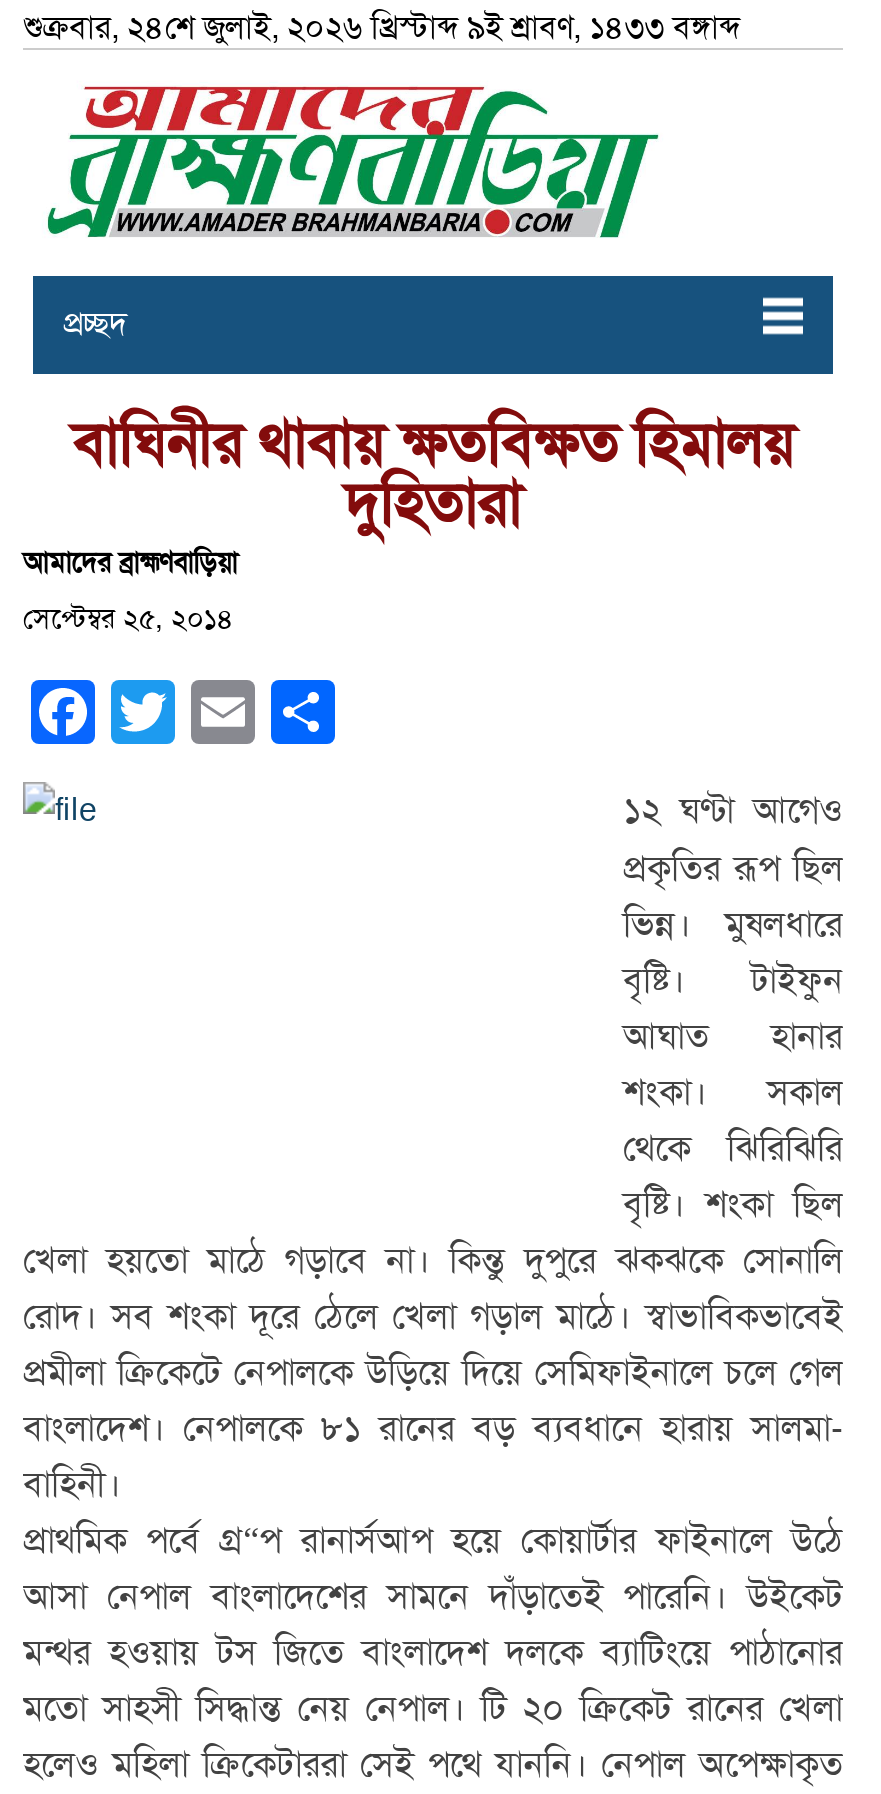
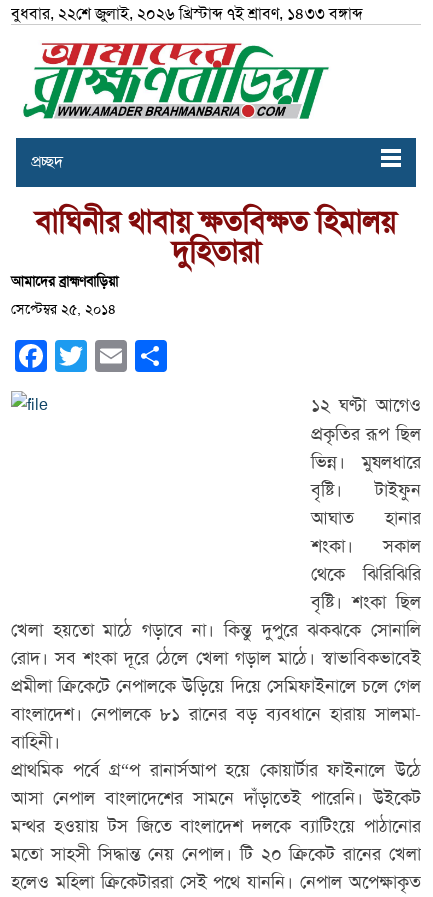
- শুক্রবার, ২৪শে জুলাই, ২০২৬ খ্রিস্টাব্দ ৯ই শ্রাবণ, ১৪৩৩ বঙ্গাব্দ
+ বুধবার, ২২শে জুলাই, ২০২৬ খ্রিস্টাব্দ ৭ই শ্রাবণ, ১৪৩৩ বঙ্গাব্দ
